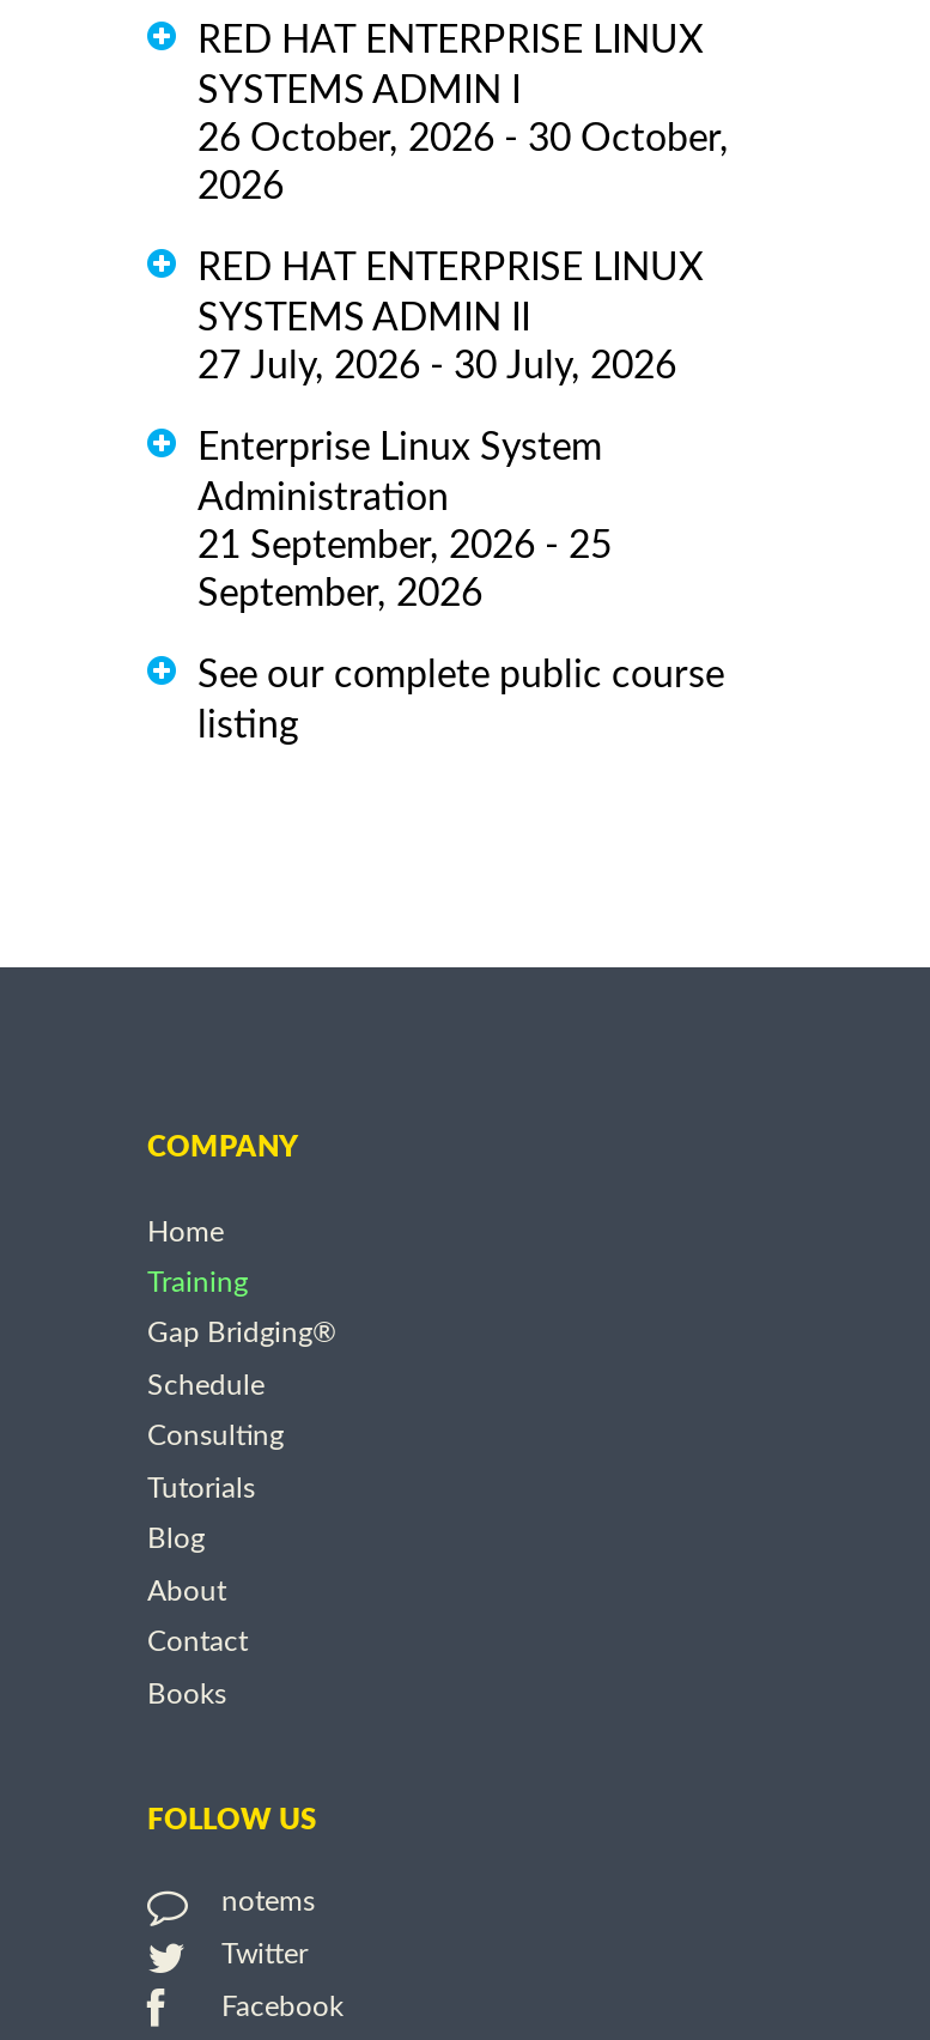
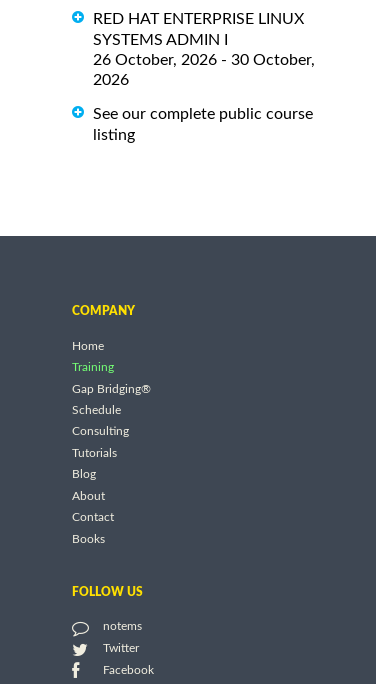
- RED HAT ENTERPRISE LINUX
- SYSTEMS ADMIN II
- 27 July, 2026 - 30 July, 2026
- Enterprise Linux System
- Administration
- 21 September, 2026 - 25
- September, 2026
